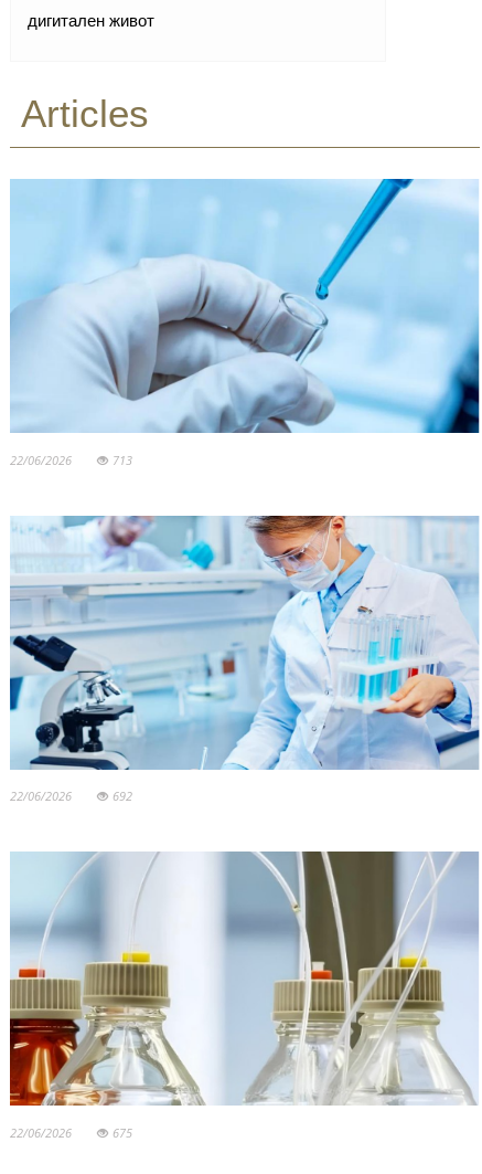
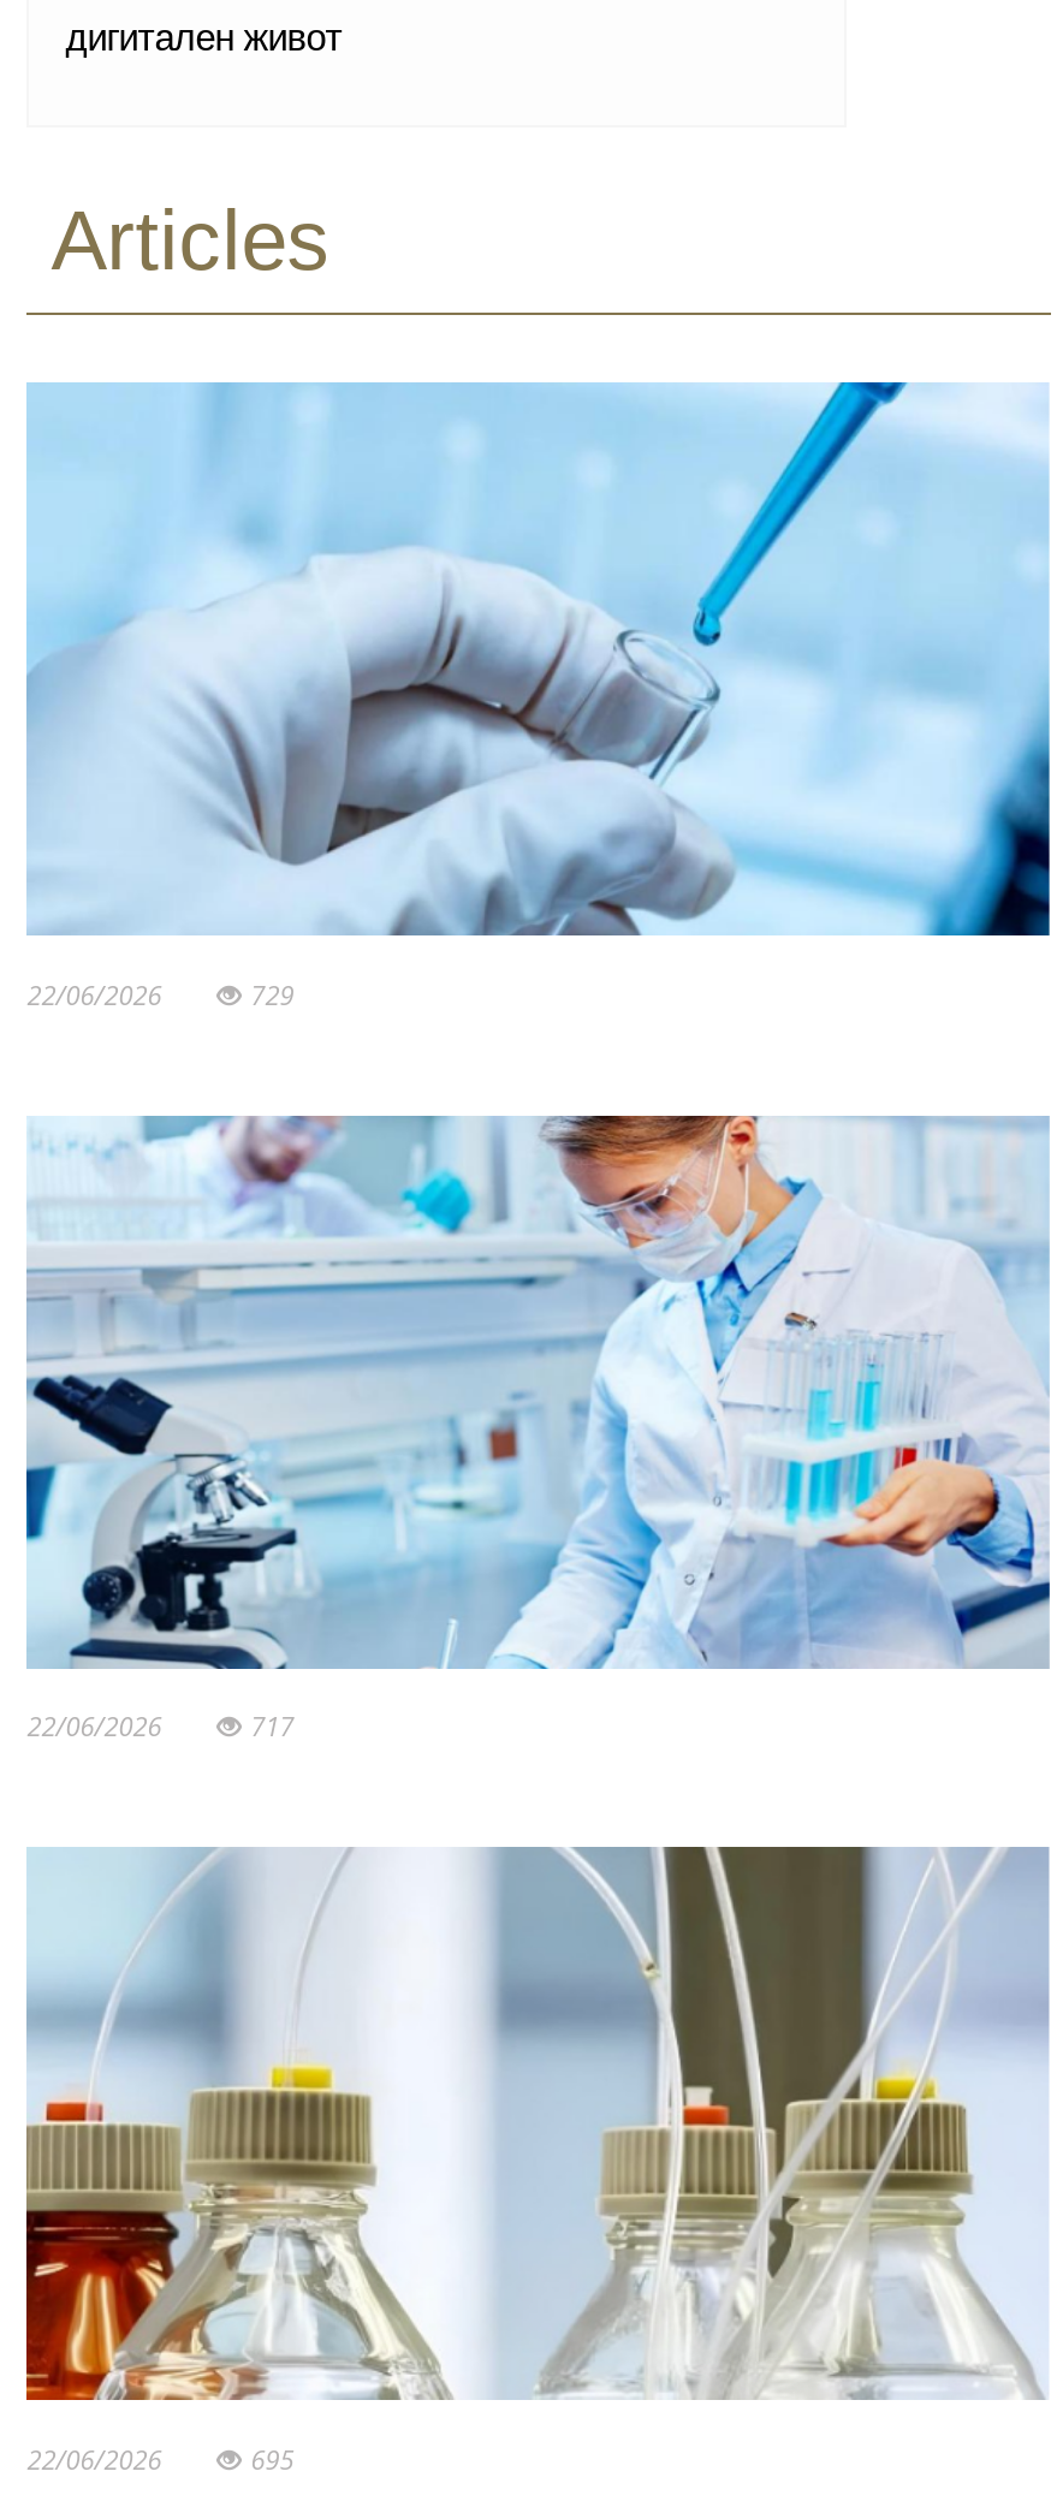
- 713
+ 729

- 692
+ 717

- 675
+ 695
